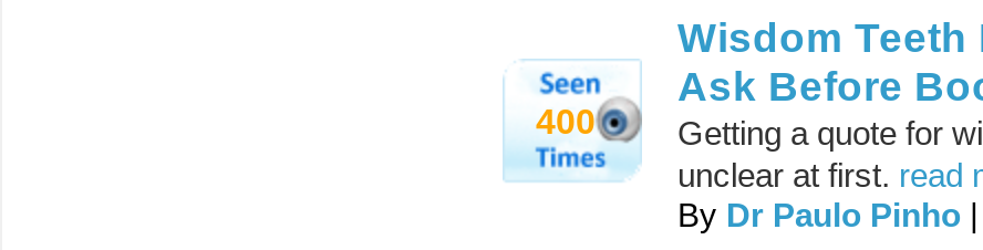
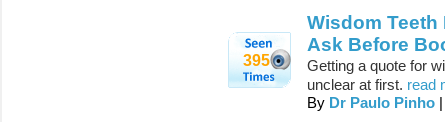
- 400
+ 395
